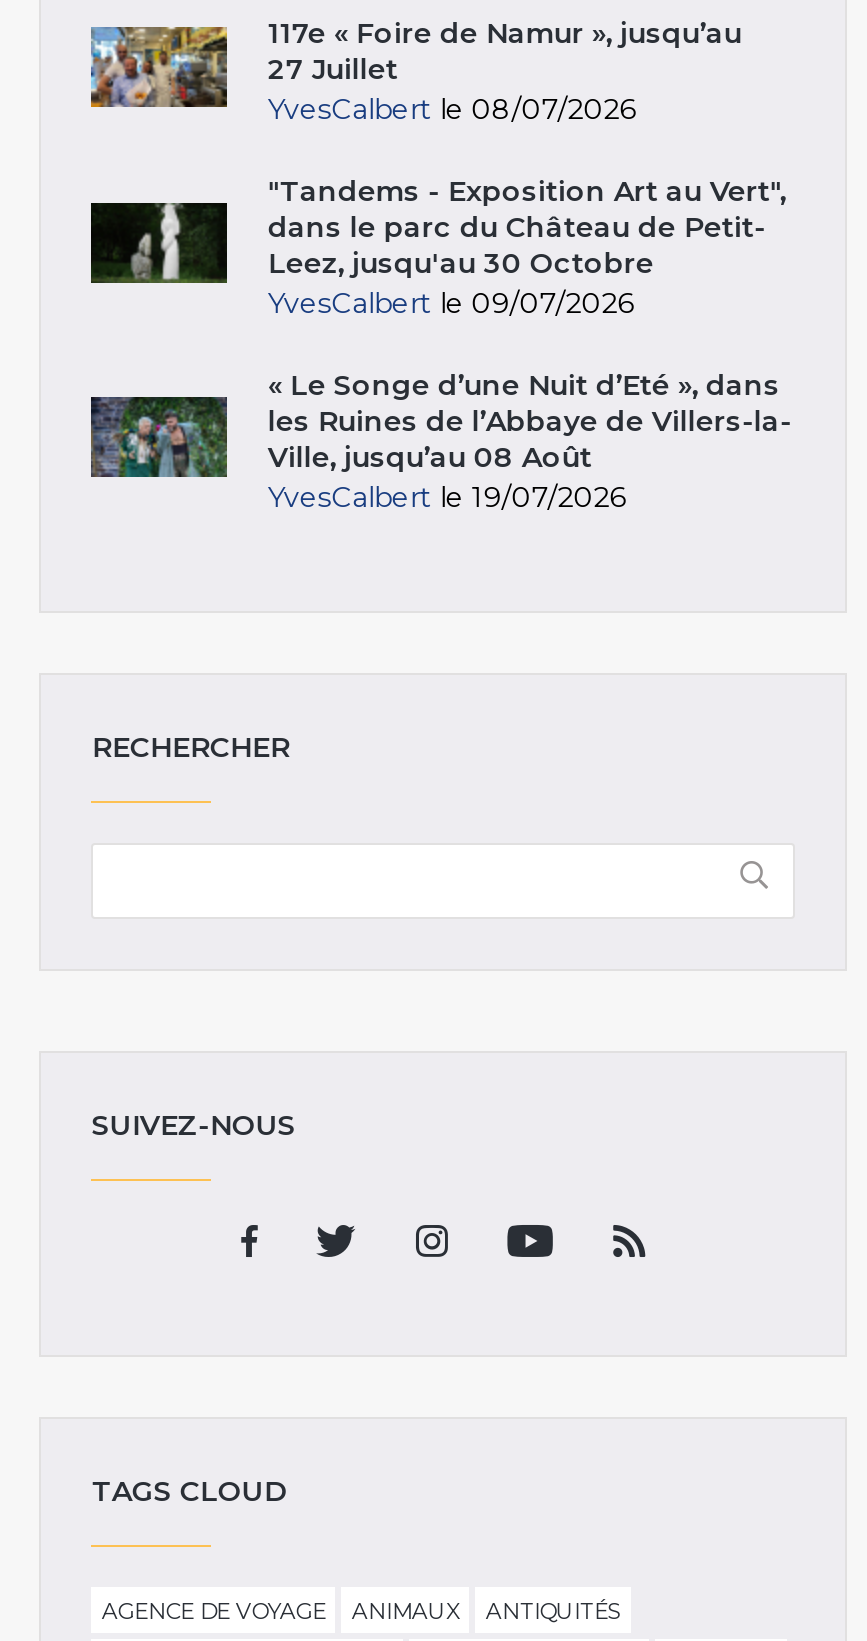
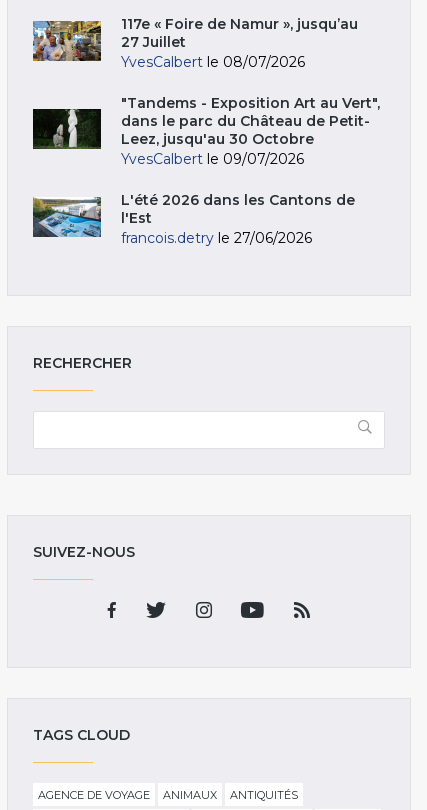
- [image]
- « Le Songe d’une Nuit d’Eté », dans
- les Ruines de l’Abbaye de Villers-la-
- Ville, jusqu’au 08 Août
- YvesCalbert le 19/07/2026
+ [image]
+ L'été 2026 dans les Cantons de
+ l'Est
+ francois.detry le 27/06/2026
